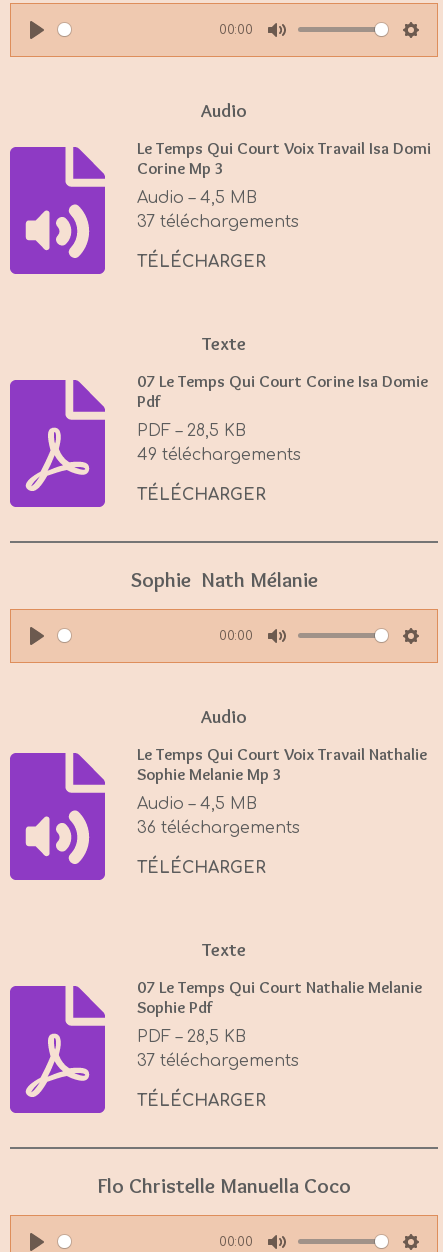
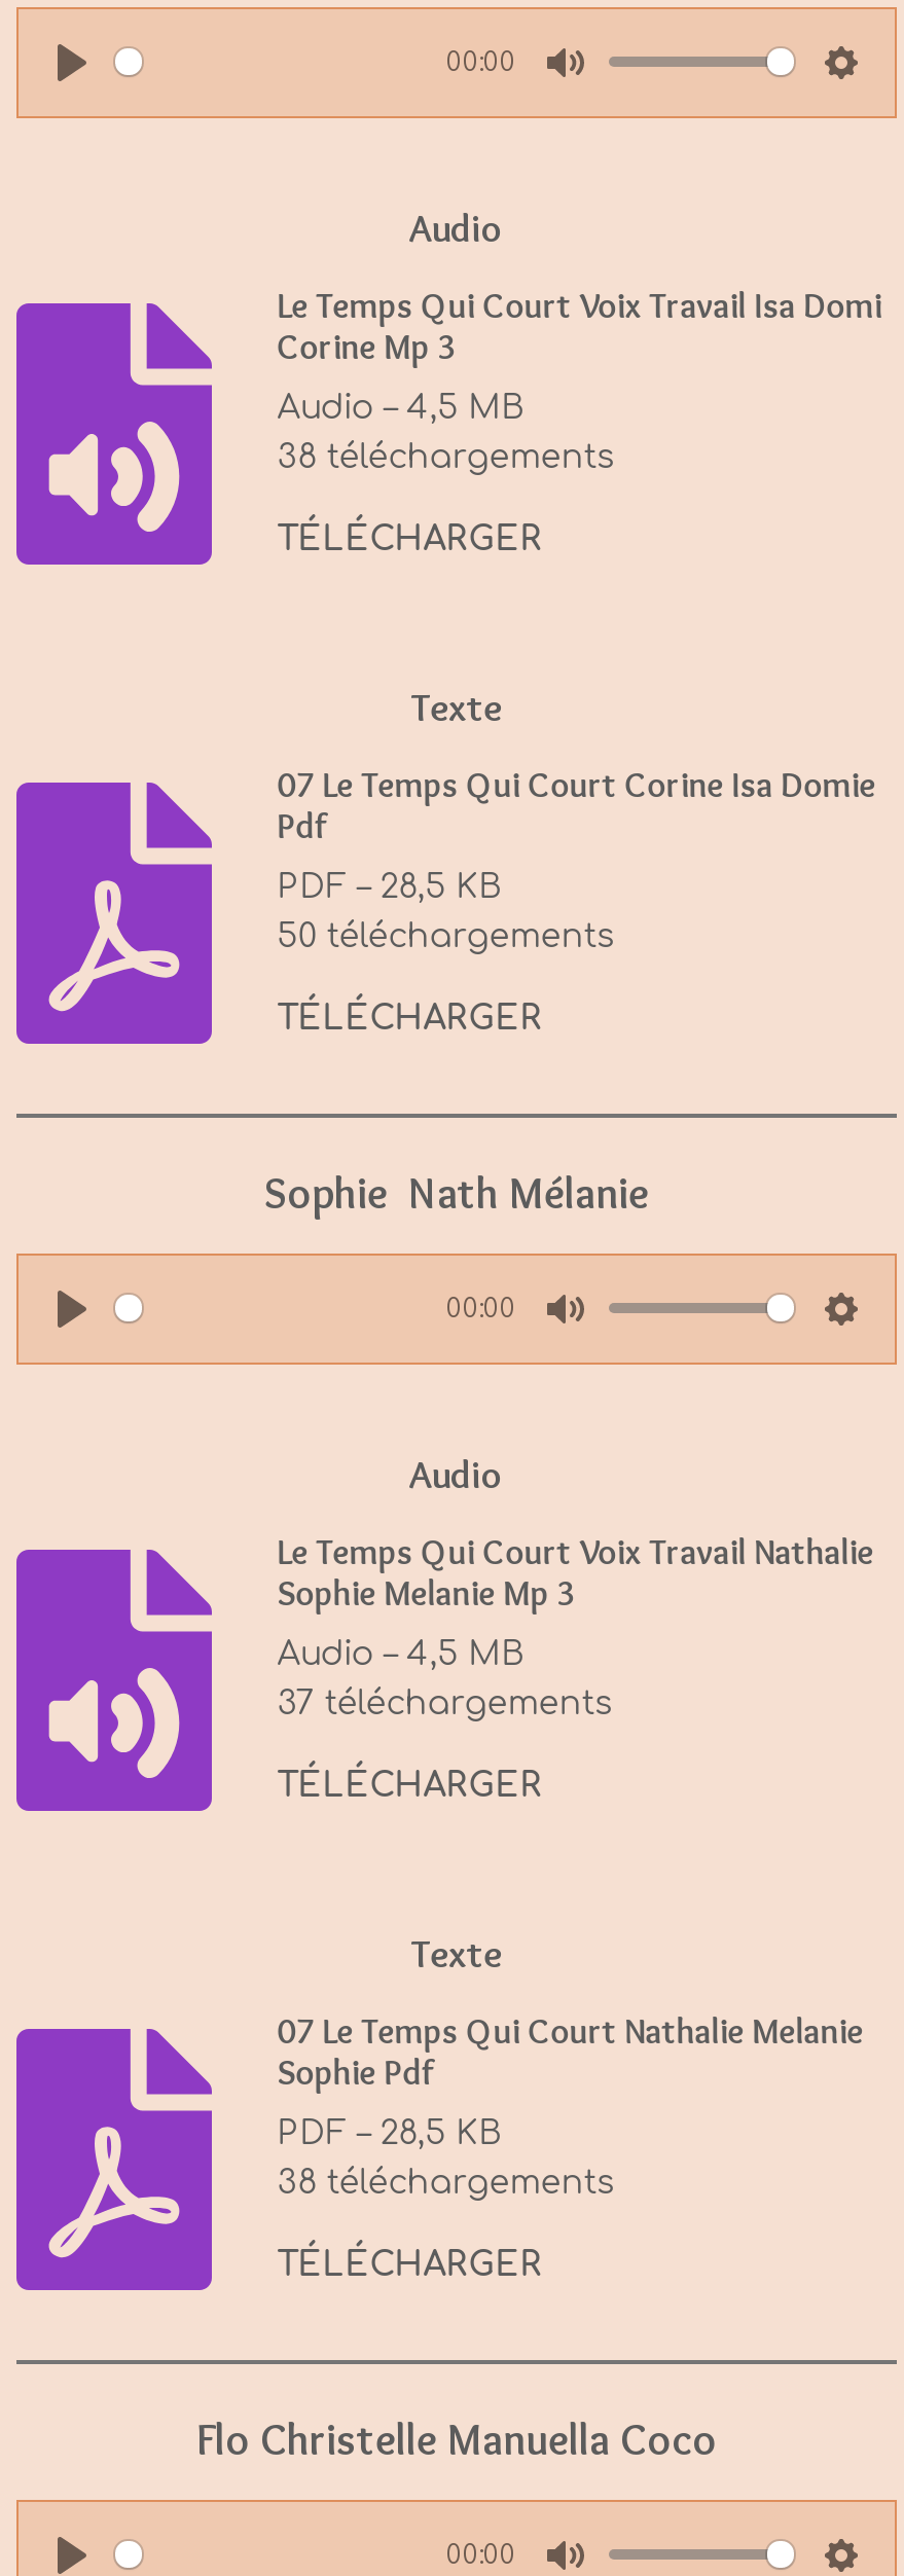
- 37 téléchargements
+ 38 téléchargements

- 49 téléchargements
+ 50 téléchargements

- 36 téléchargements
+ 37 téléchargements

- 37 téléchargements
+ 38 téléchargements
